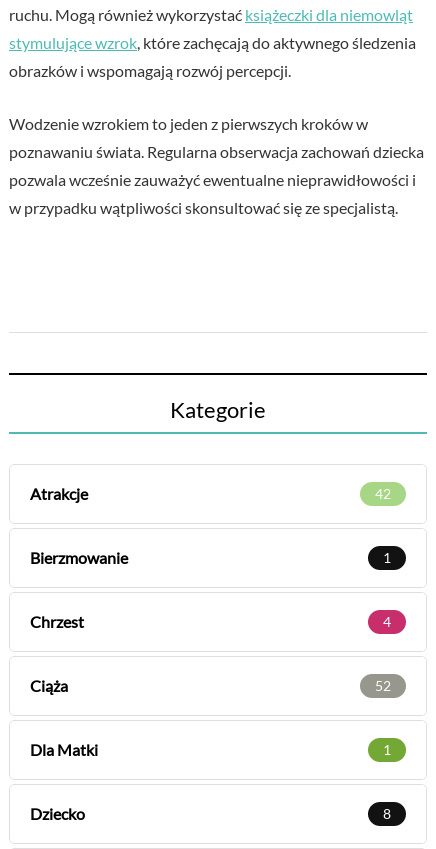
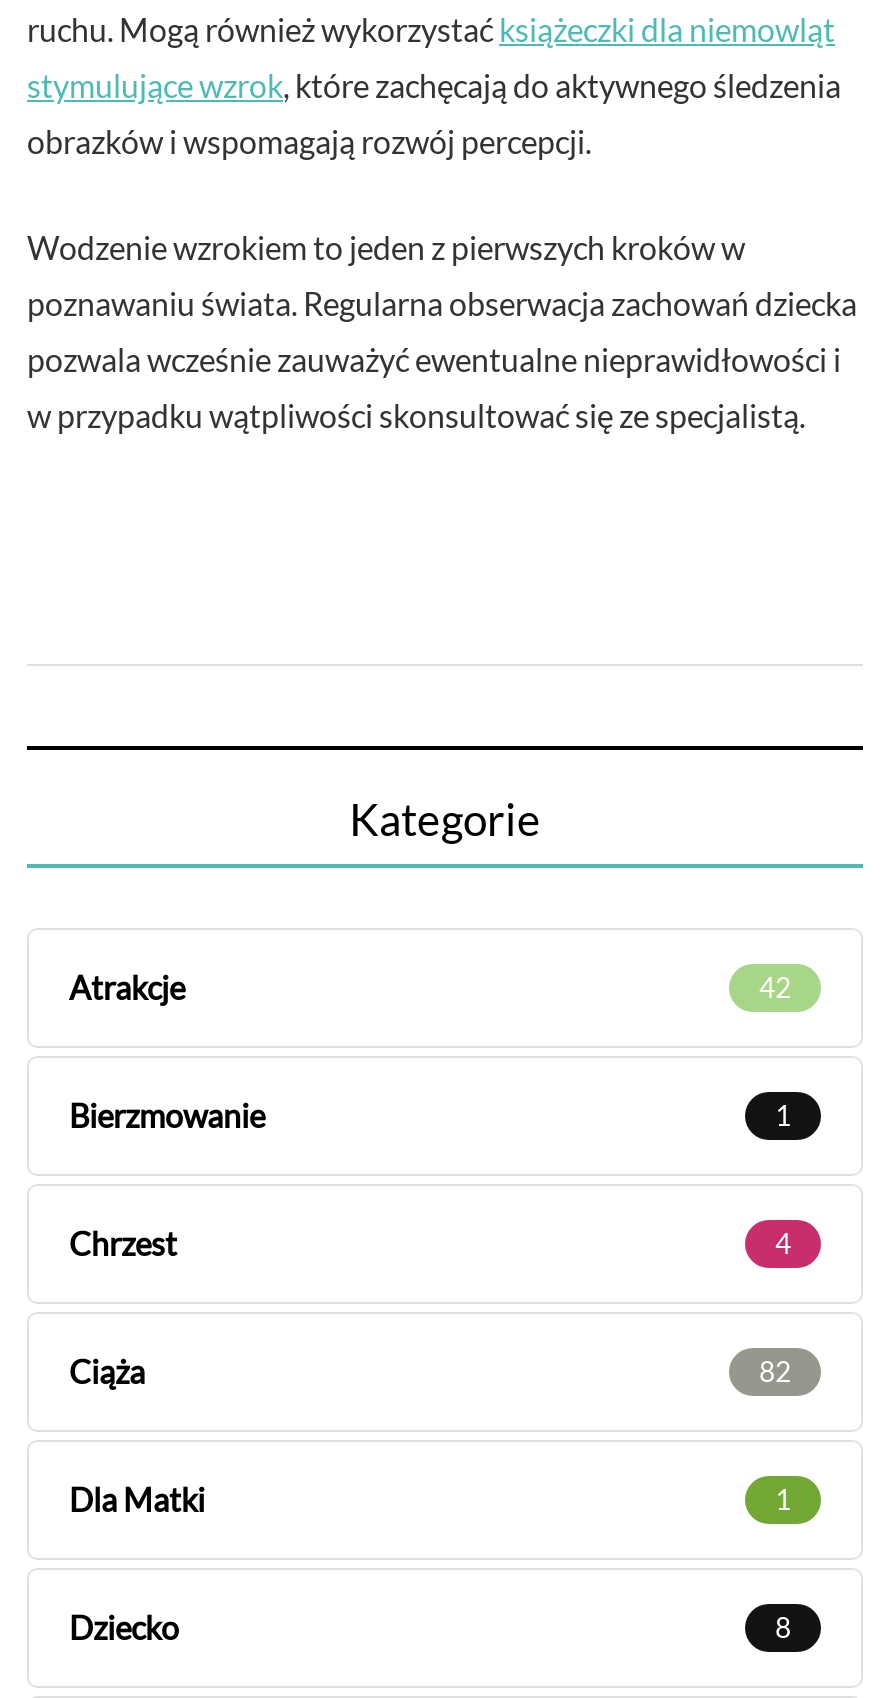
- 52
+ 82
